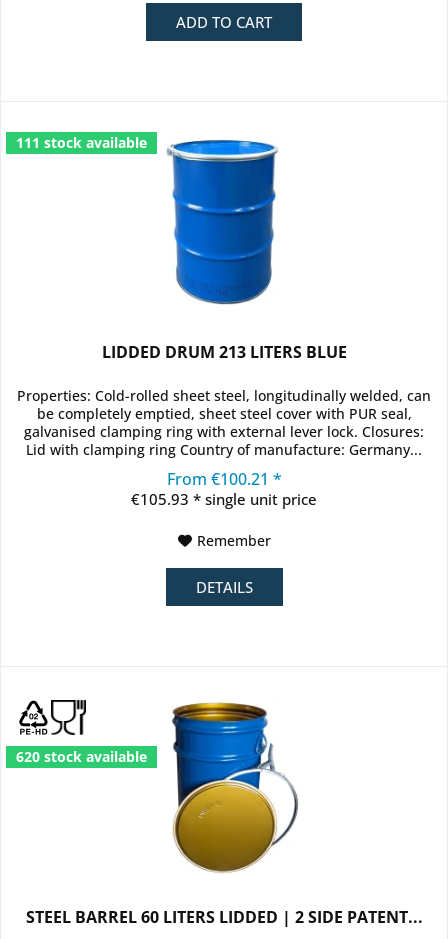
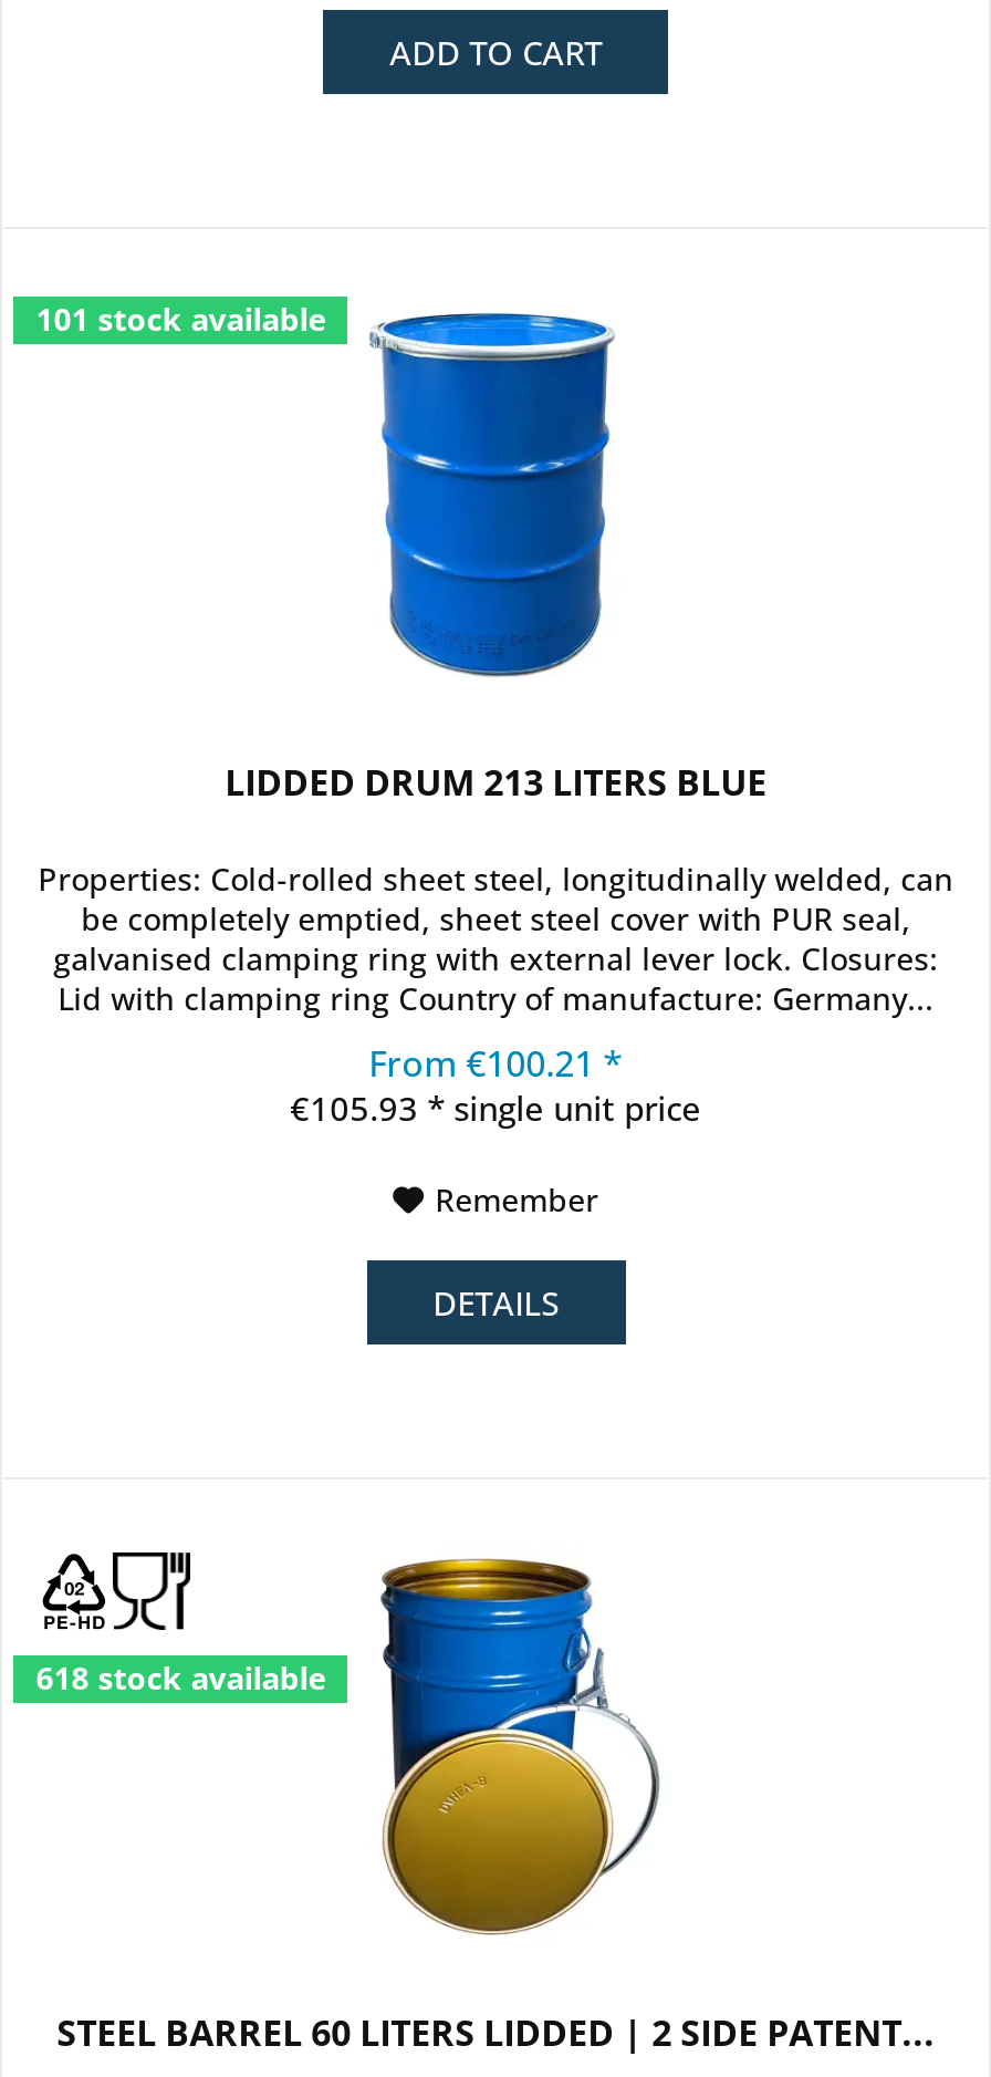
- 111 stock available
+ 101 stock available

- 620 stock available
+ 618 stock available
